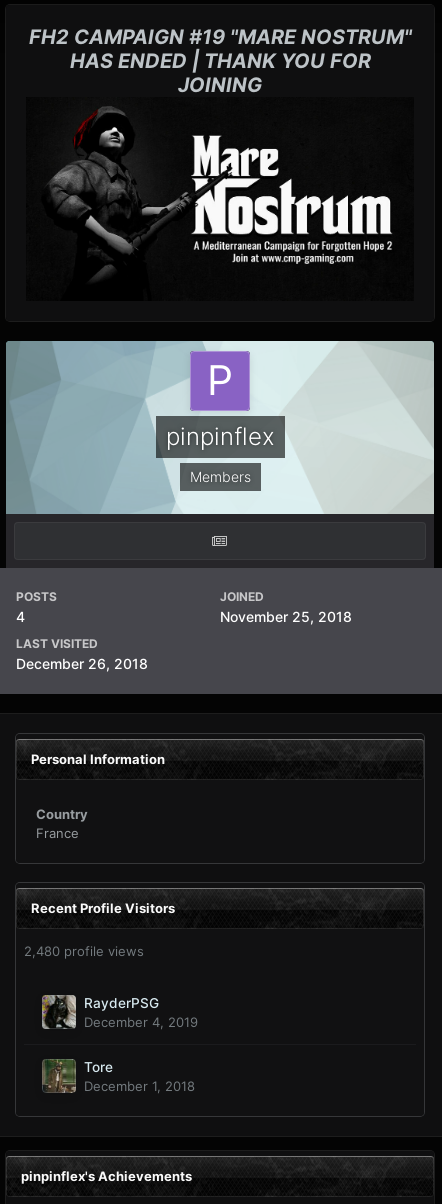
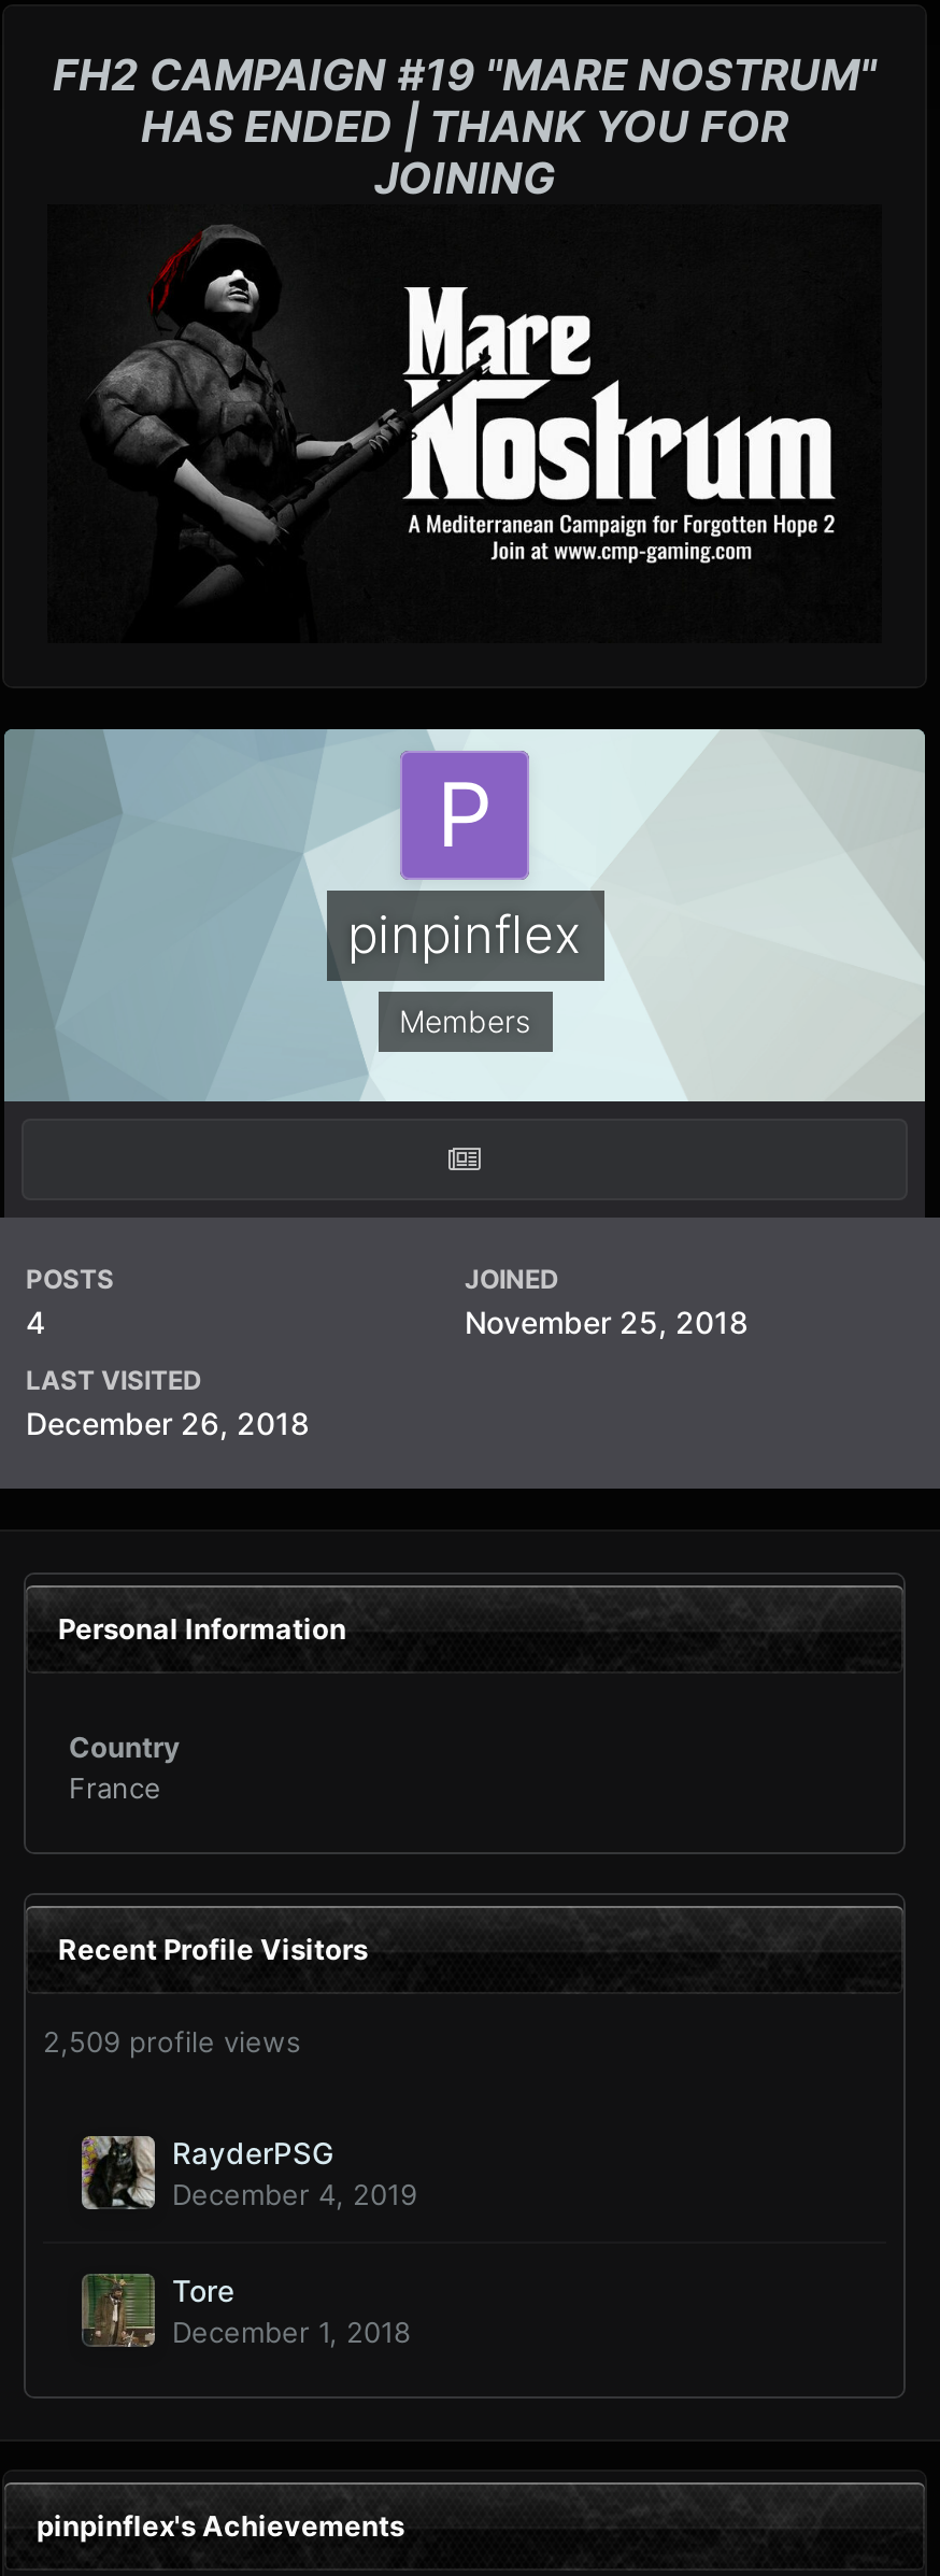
- 2,480 profile views
+ 2,509 profile views
